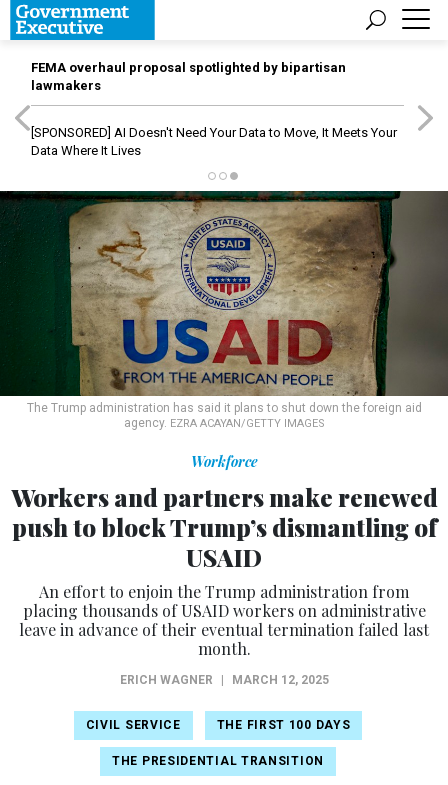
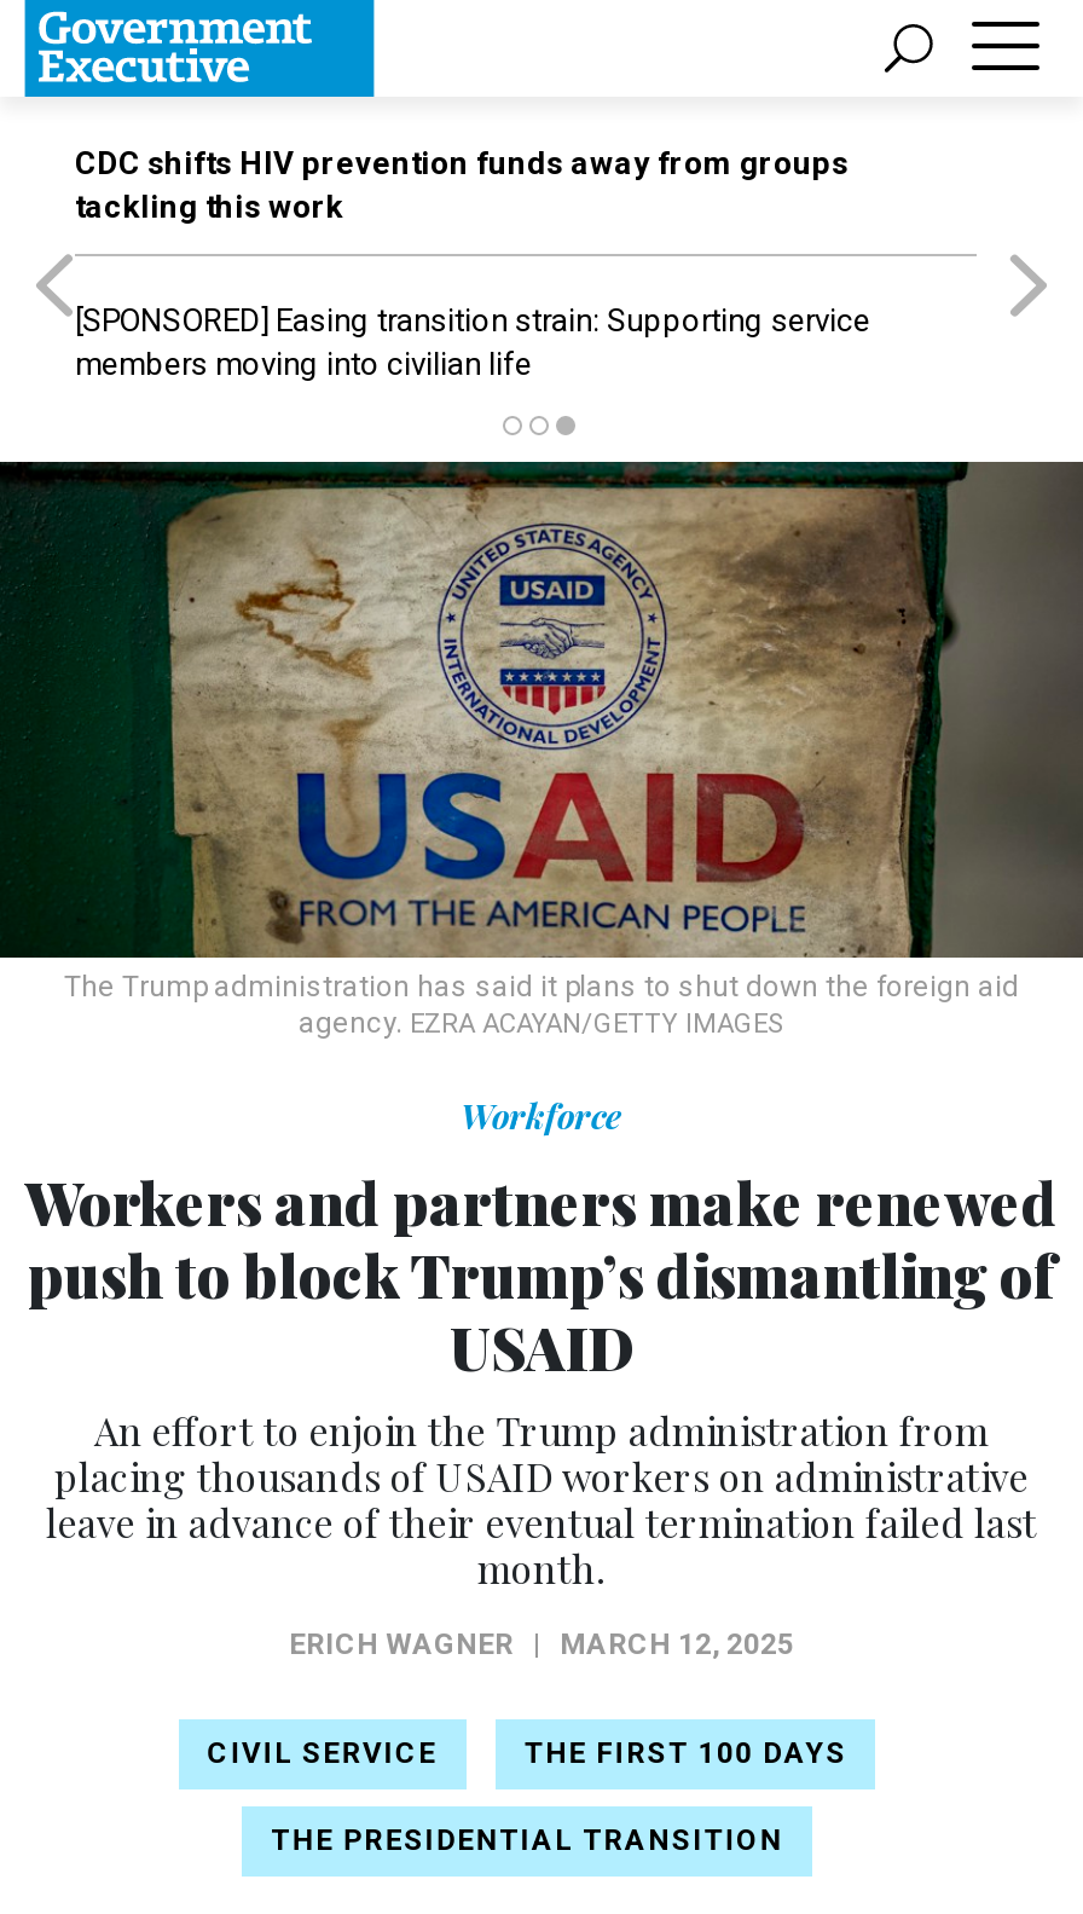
- FEMA overhaul proposal spotlighted by bipartisan
- lawmakers
+ CDC shifts HIV prevention funds away from groups
+ tackling this work

- [SPONSORED] AI Doesn't Need Your Data to Move, It Meets Your
- Data Where It Lives
+ [SPONSORED] Easing transition strain: Supporting service
+ members moving into civilian life
